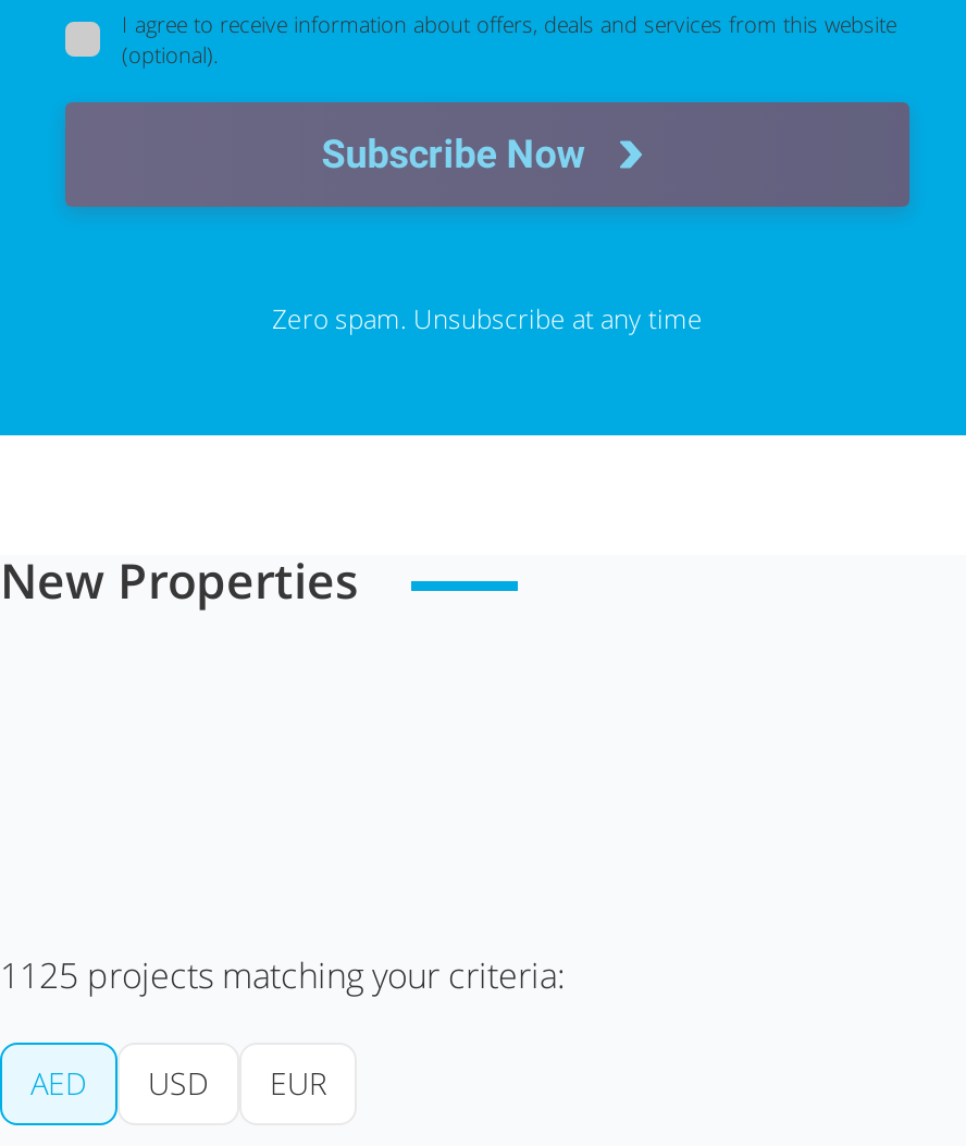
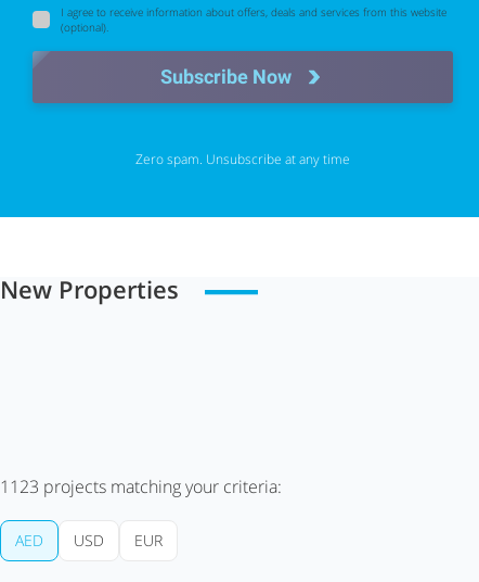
- 1125 projects matching your criteria:
+ 1123 projects matching your criteria:
